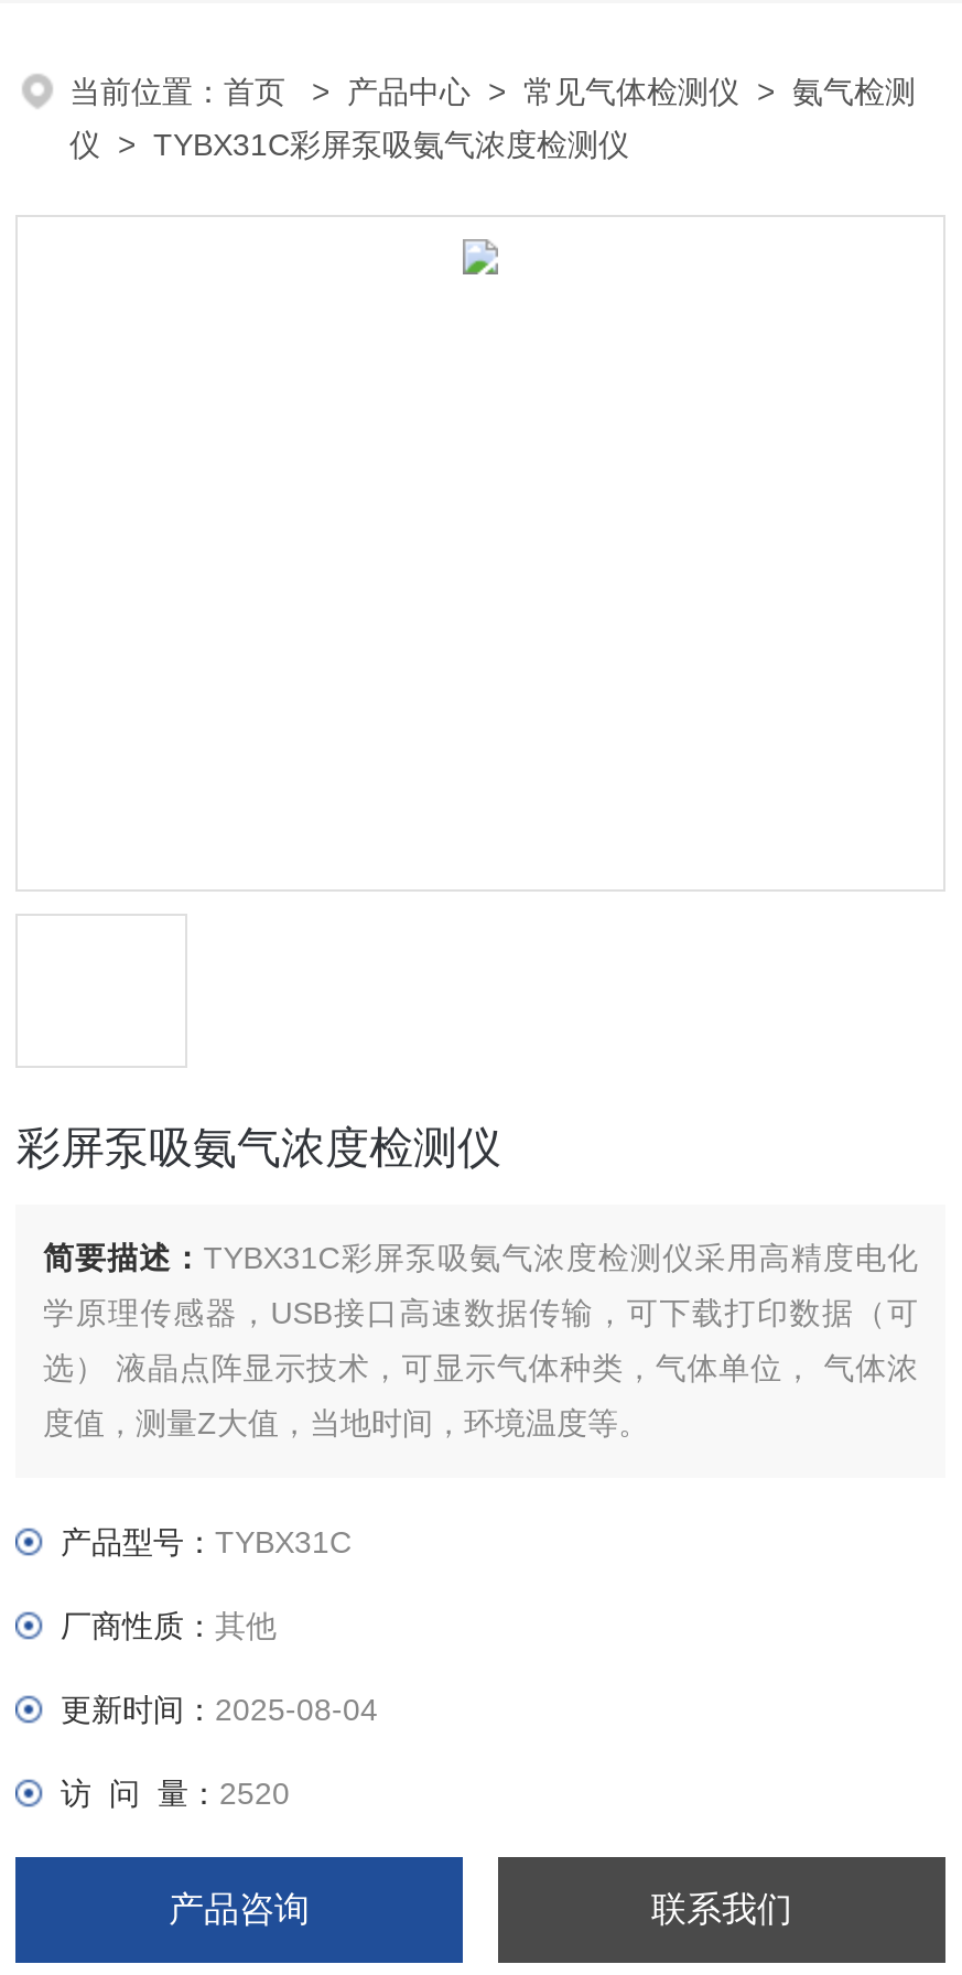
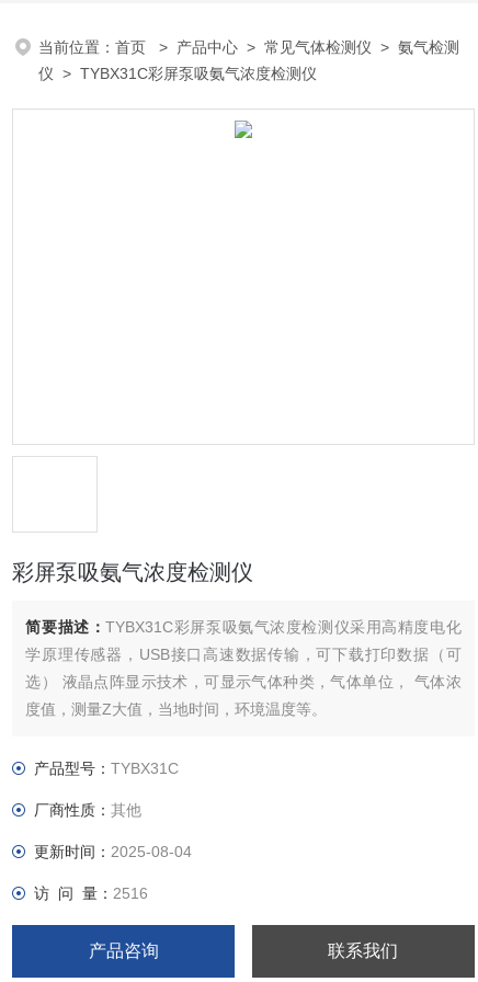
- 访 问 量：2520
+ 访 问 量：2516
